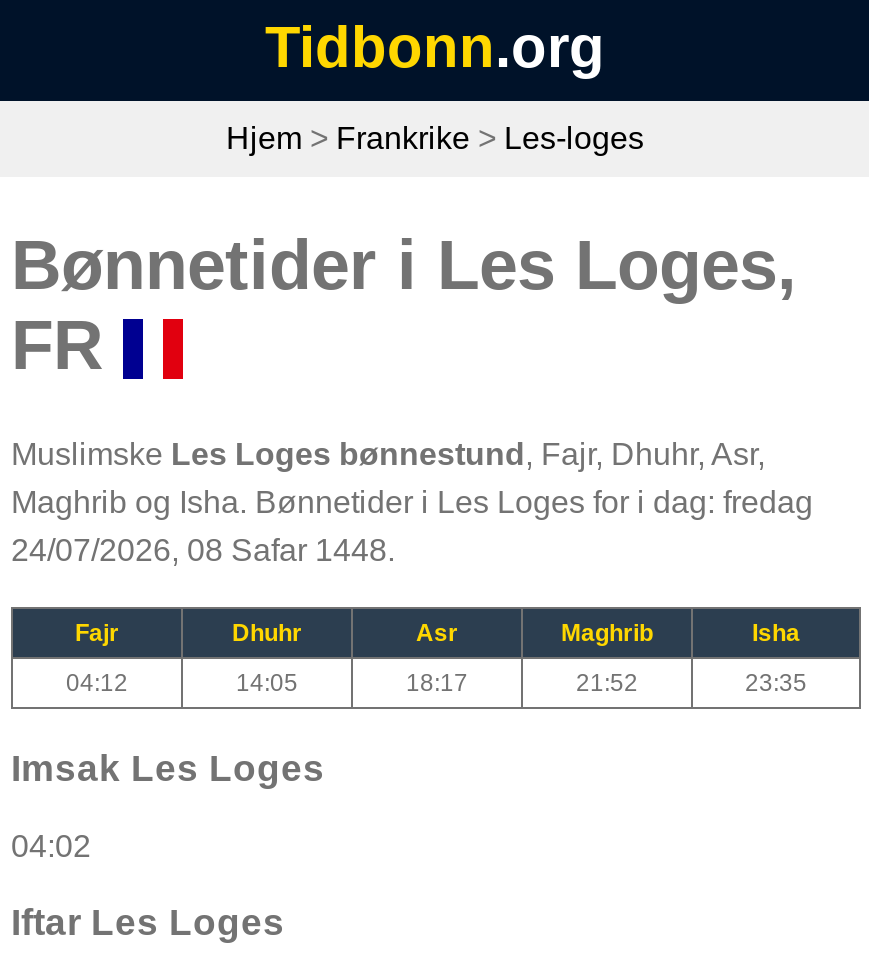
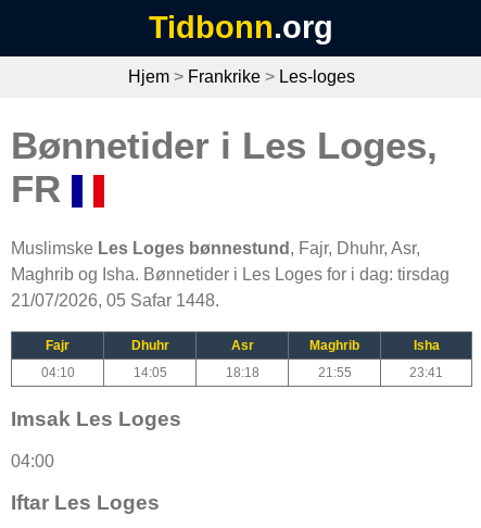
- Maghrib og Isha. Bønnetider i Les Loges for i dag: fredag
+ Maghrib og Isha. Bønnetider i Les Loges for i dag: tirsdag

- 24/07/2026, 08 Safar 1448.
+ 21/07/2026, 05 Safar 1448.

- 04:12
+ 04:10

- 18:17
+ 18:18

- 21:52
+ 21:55

- 23:35
+ 23:41

- 04:02
+ 04:00
